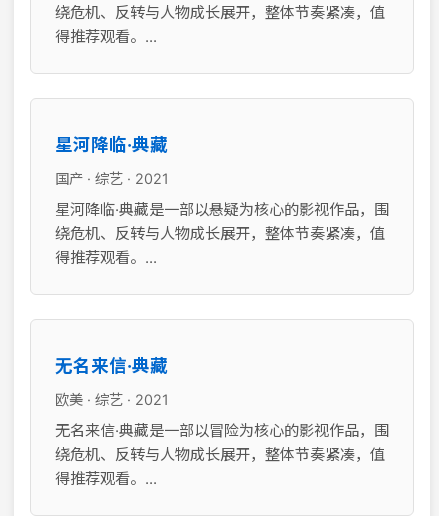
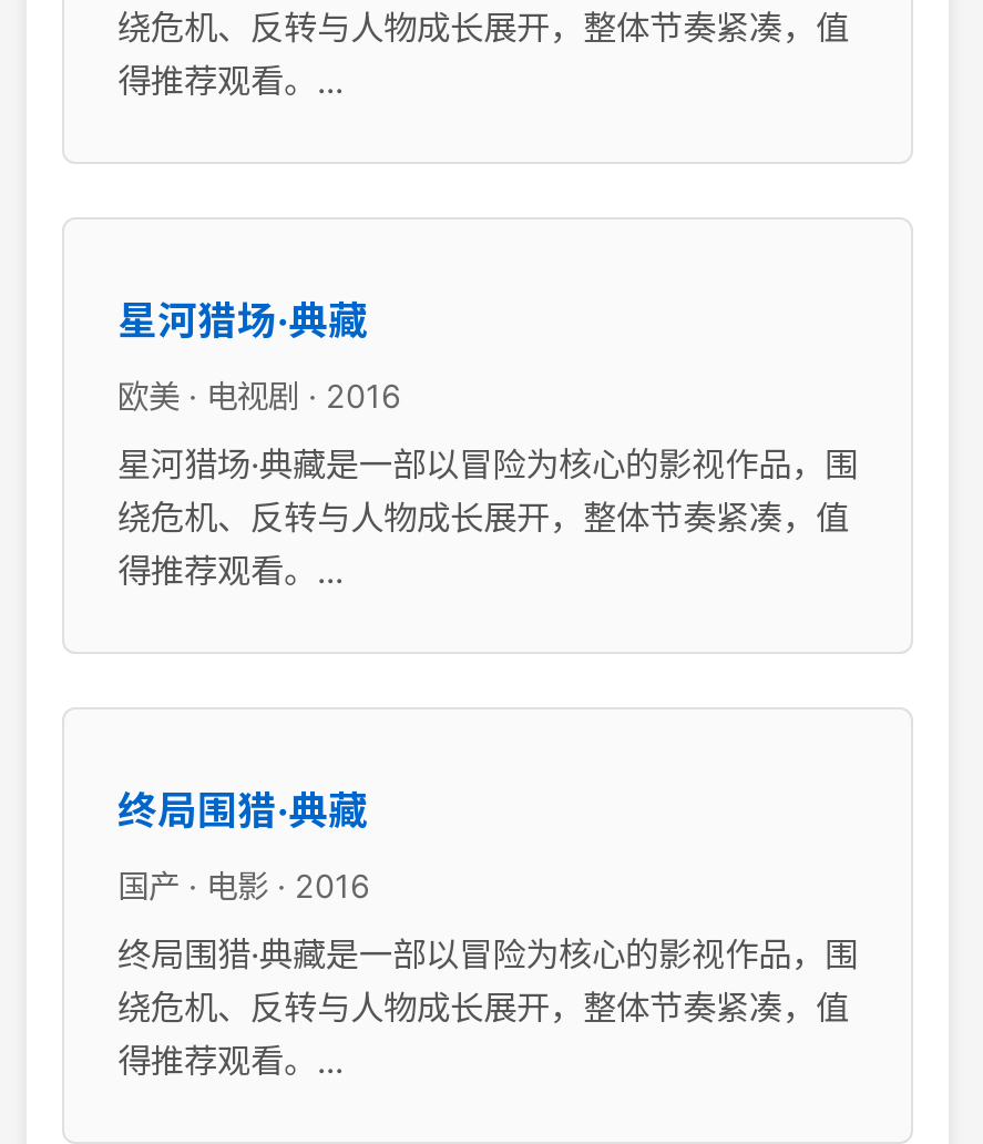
- 星河降临·典藏
+ 星河猎场·典藏

- 国产 · 综艺 · 2021
+ 欧美 · 电视剧 · 2016

- 星河降临·典藏是一部以悬疑为核心的影视作品，围
+ 星河猎场·典藏是一部以冒险为核心的影视作品，围

- 无名来信·典藏
+ 终局围猎·典藏

- 欧美 · 综艺 · 2021
+ 国产 · 电影 · 2016

- 无名来信·典藏是一部以冒险为核心的影视作品，围
+ 终局围猎·典藏是一部以冒险为核心的影视作品，围
